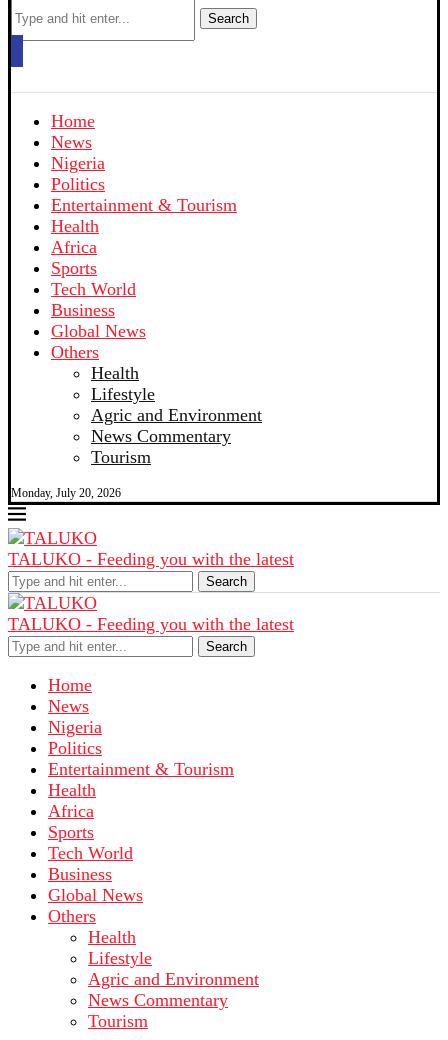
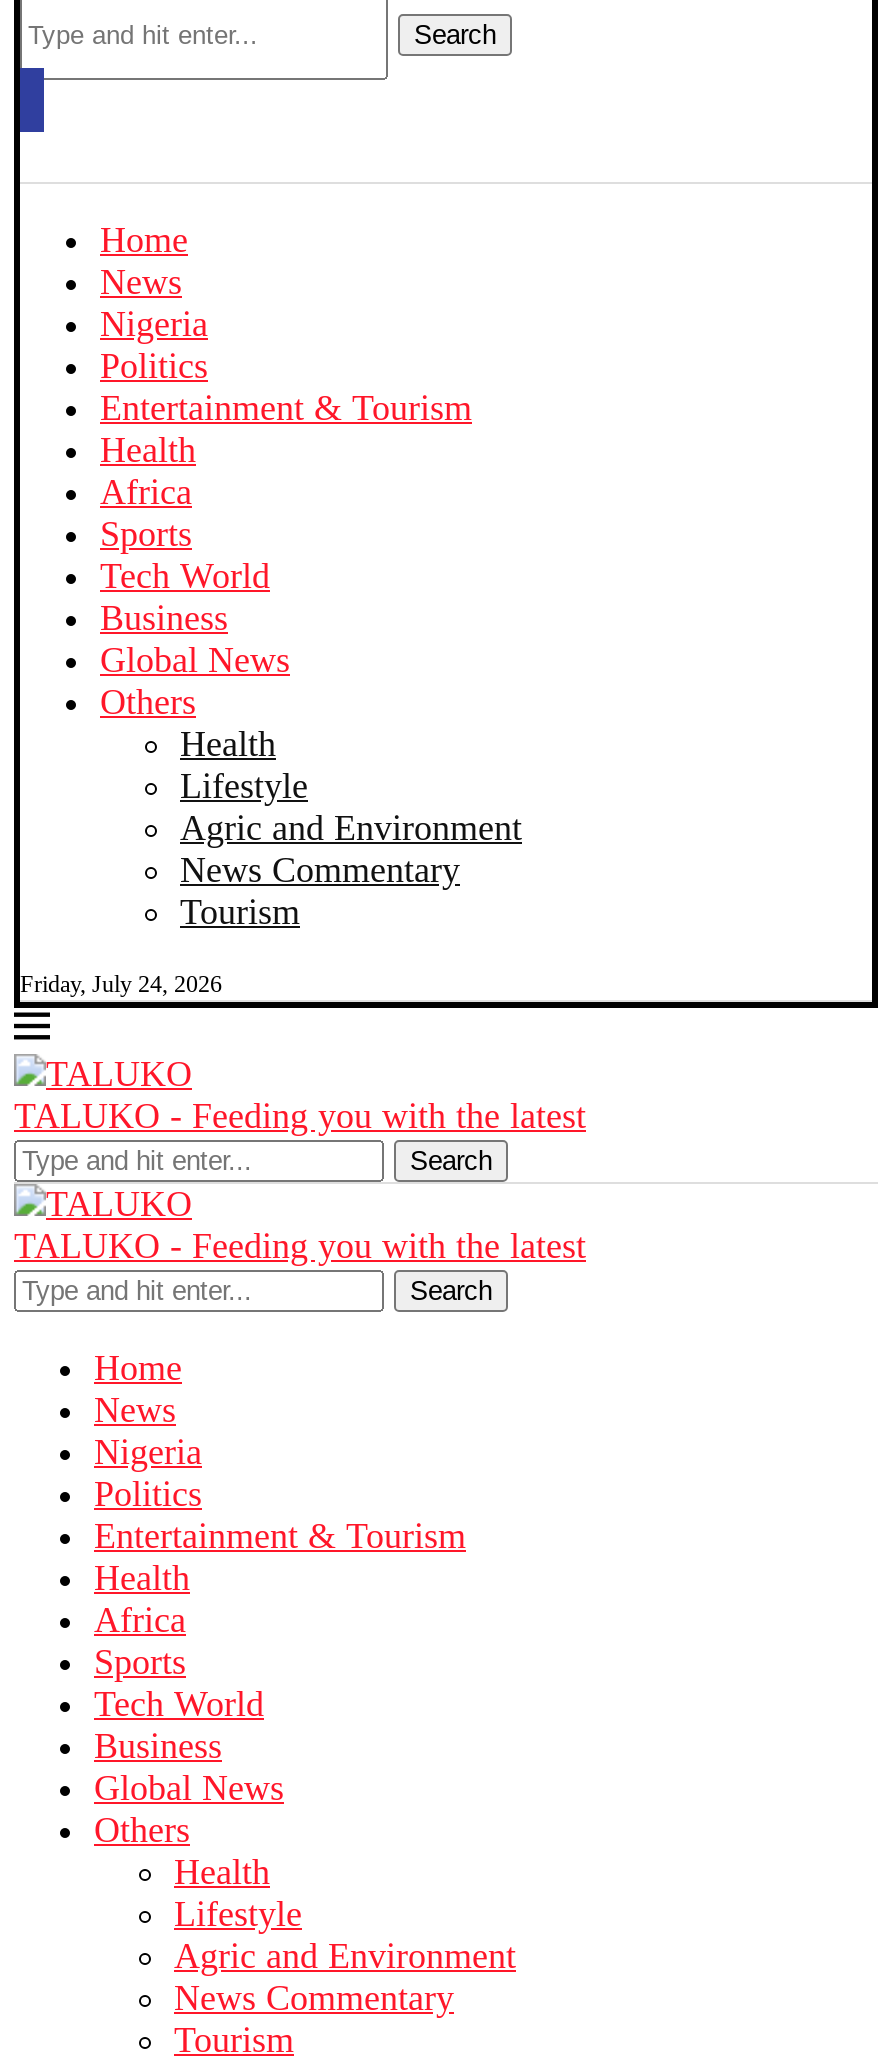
- Monday, July 20, 2026
+ Friday, July 24, 2026
